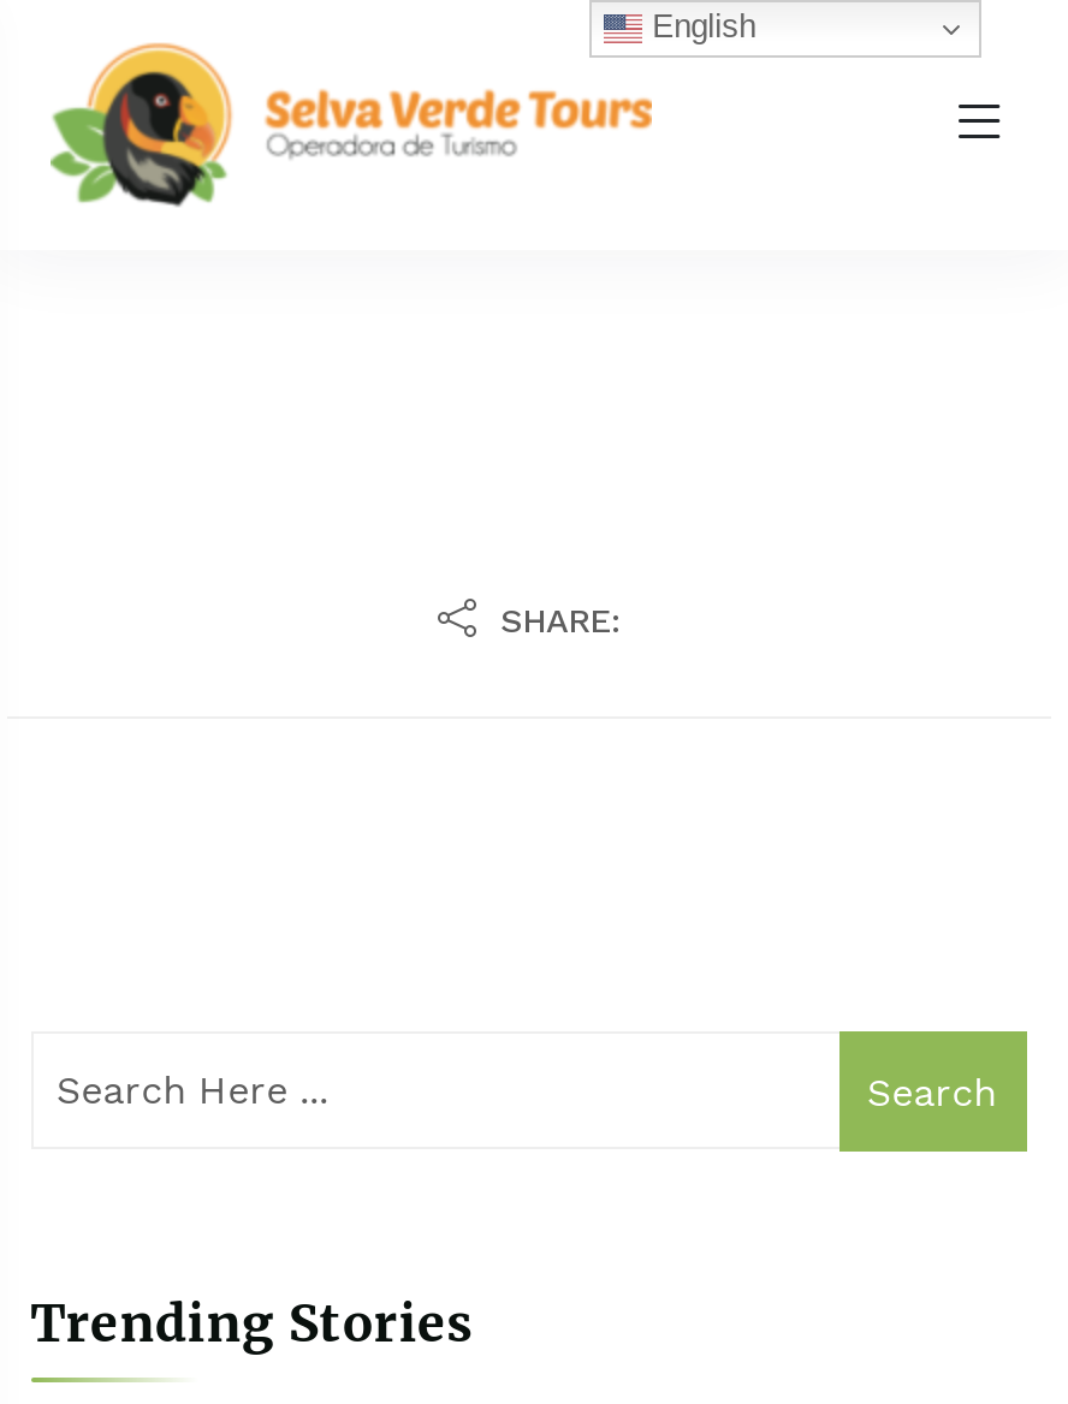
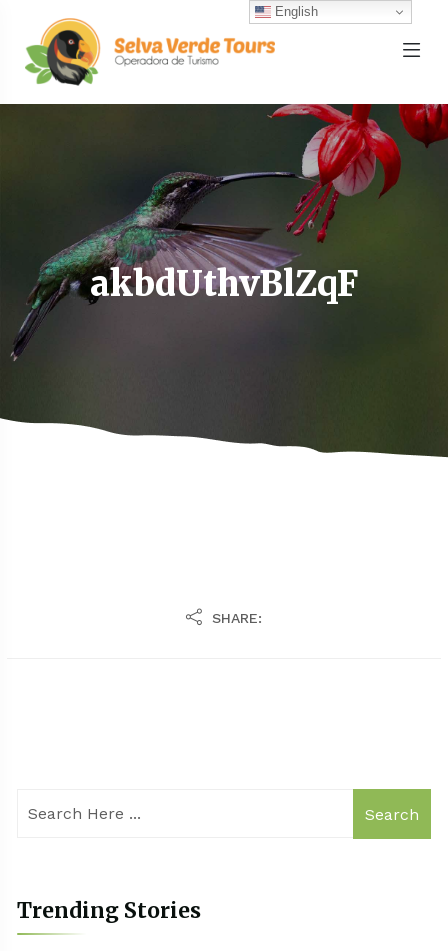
+ [image]
+ akbdUthvBlZqF
